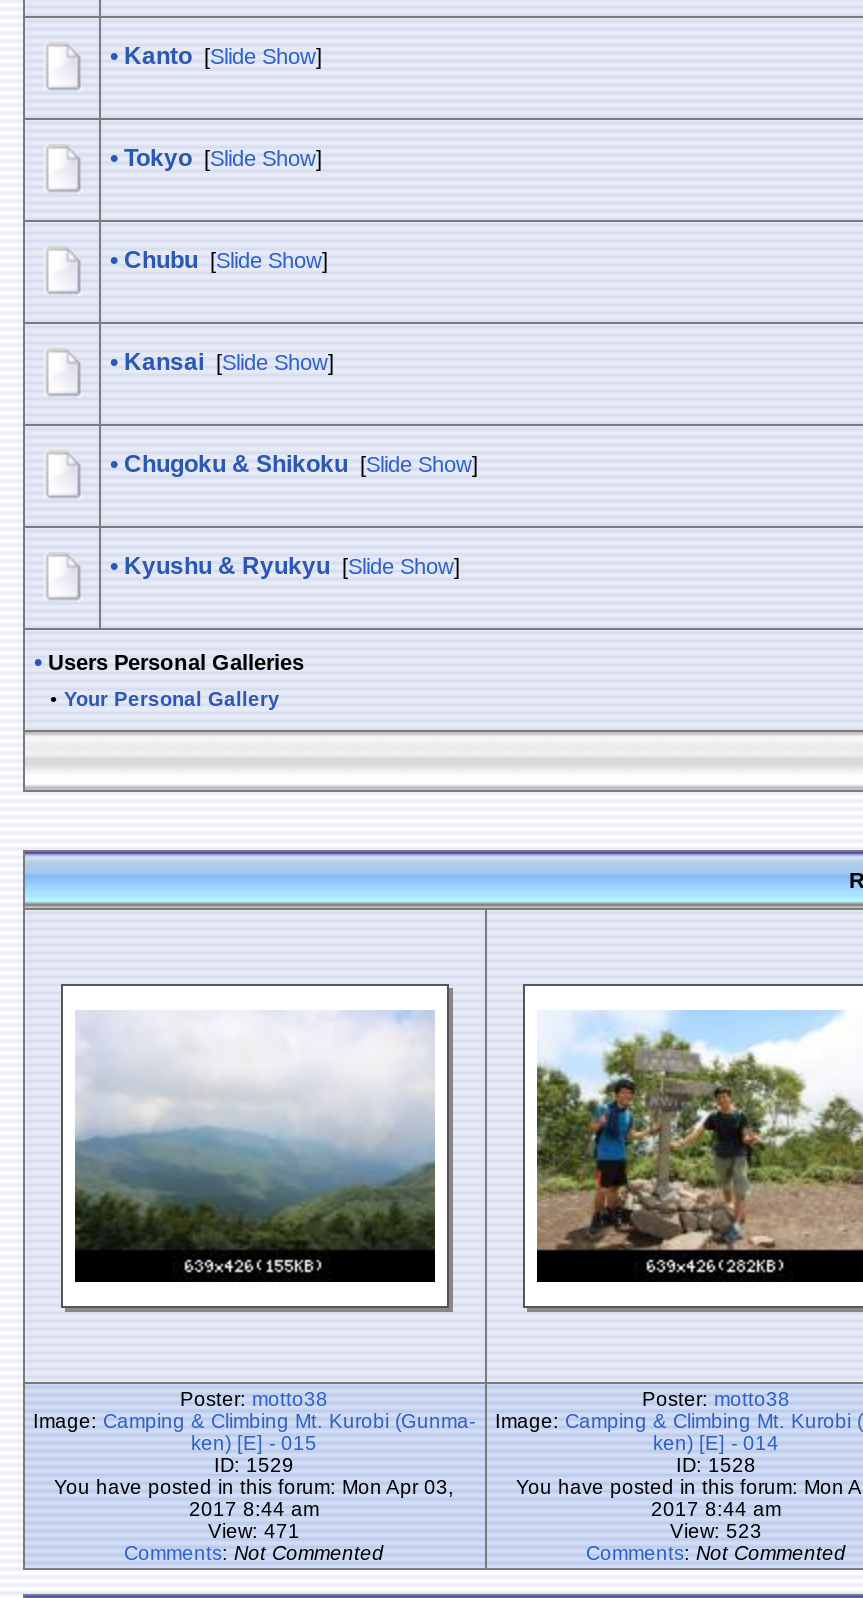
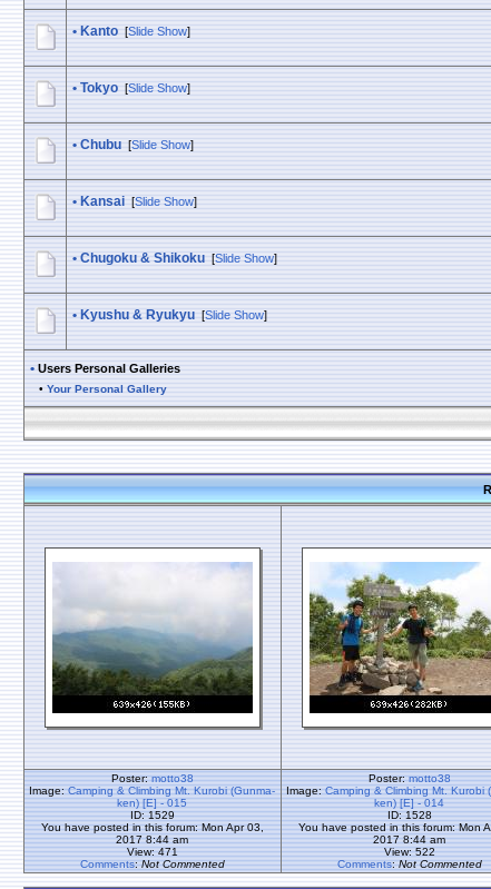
- View: 523
+ View: 522
